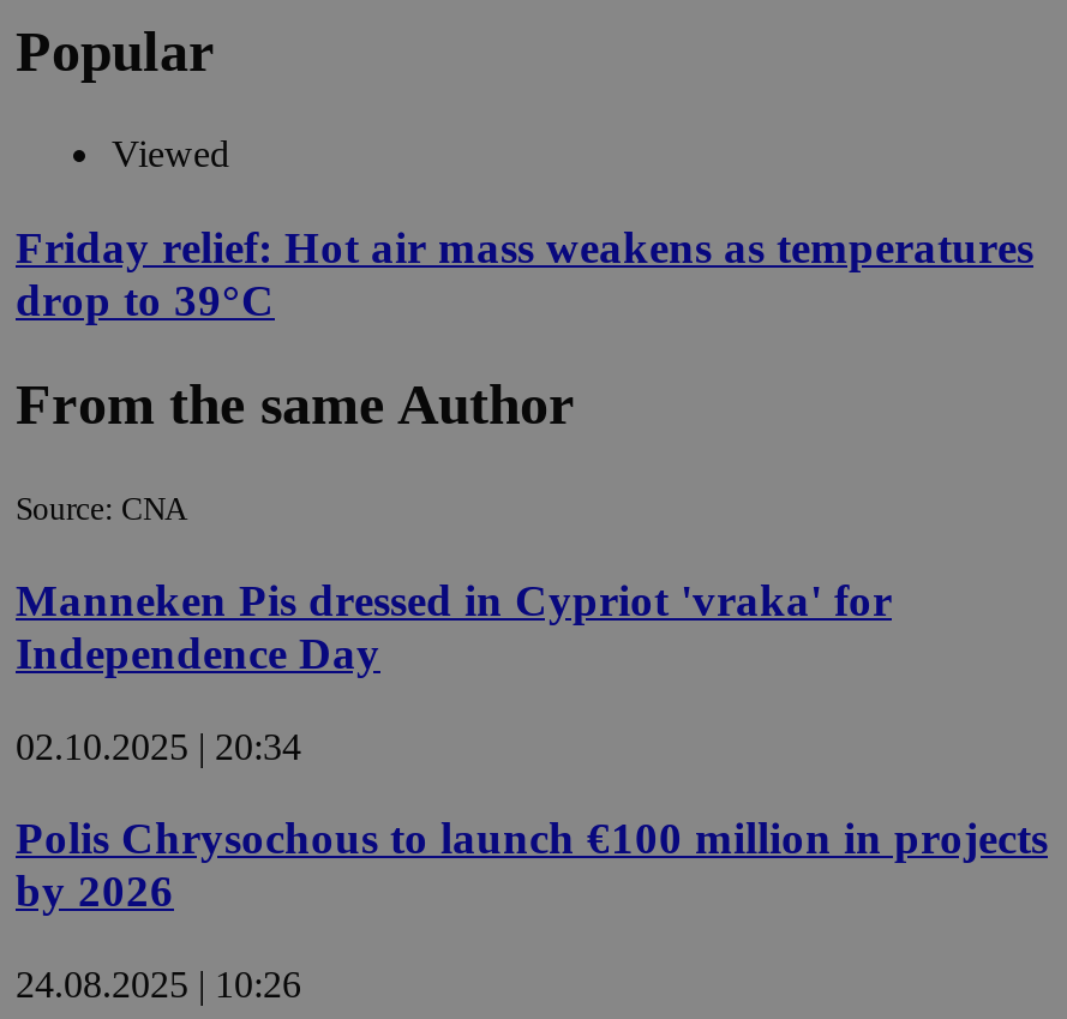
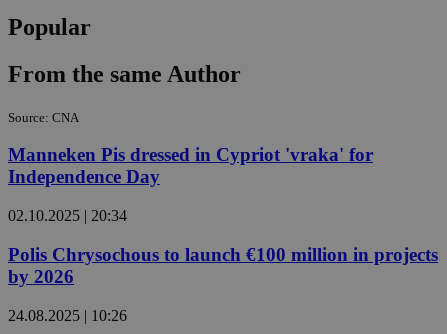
- Viewed
- Friday relief: Hot air mass weakens as temperatures
- drop to 39°C
